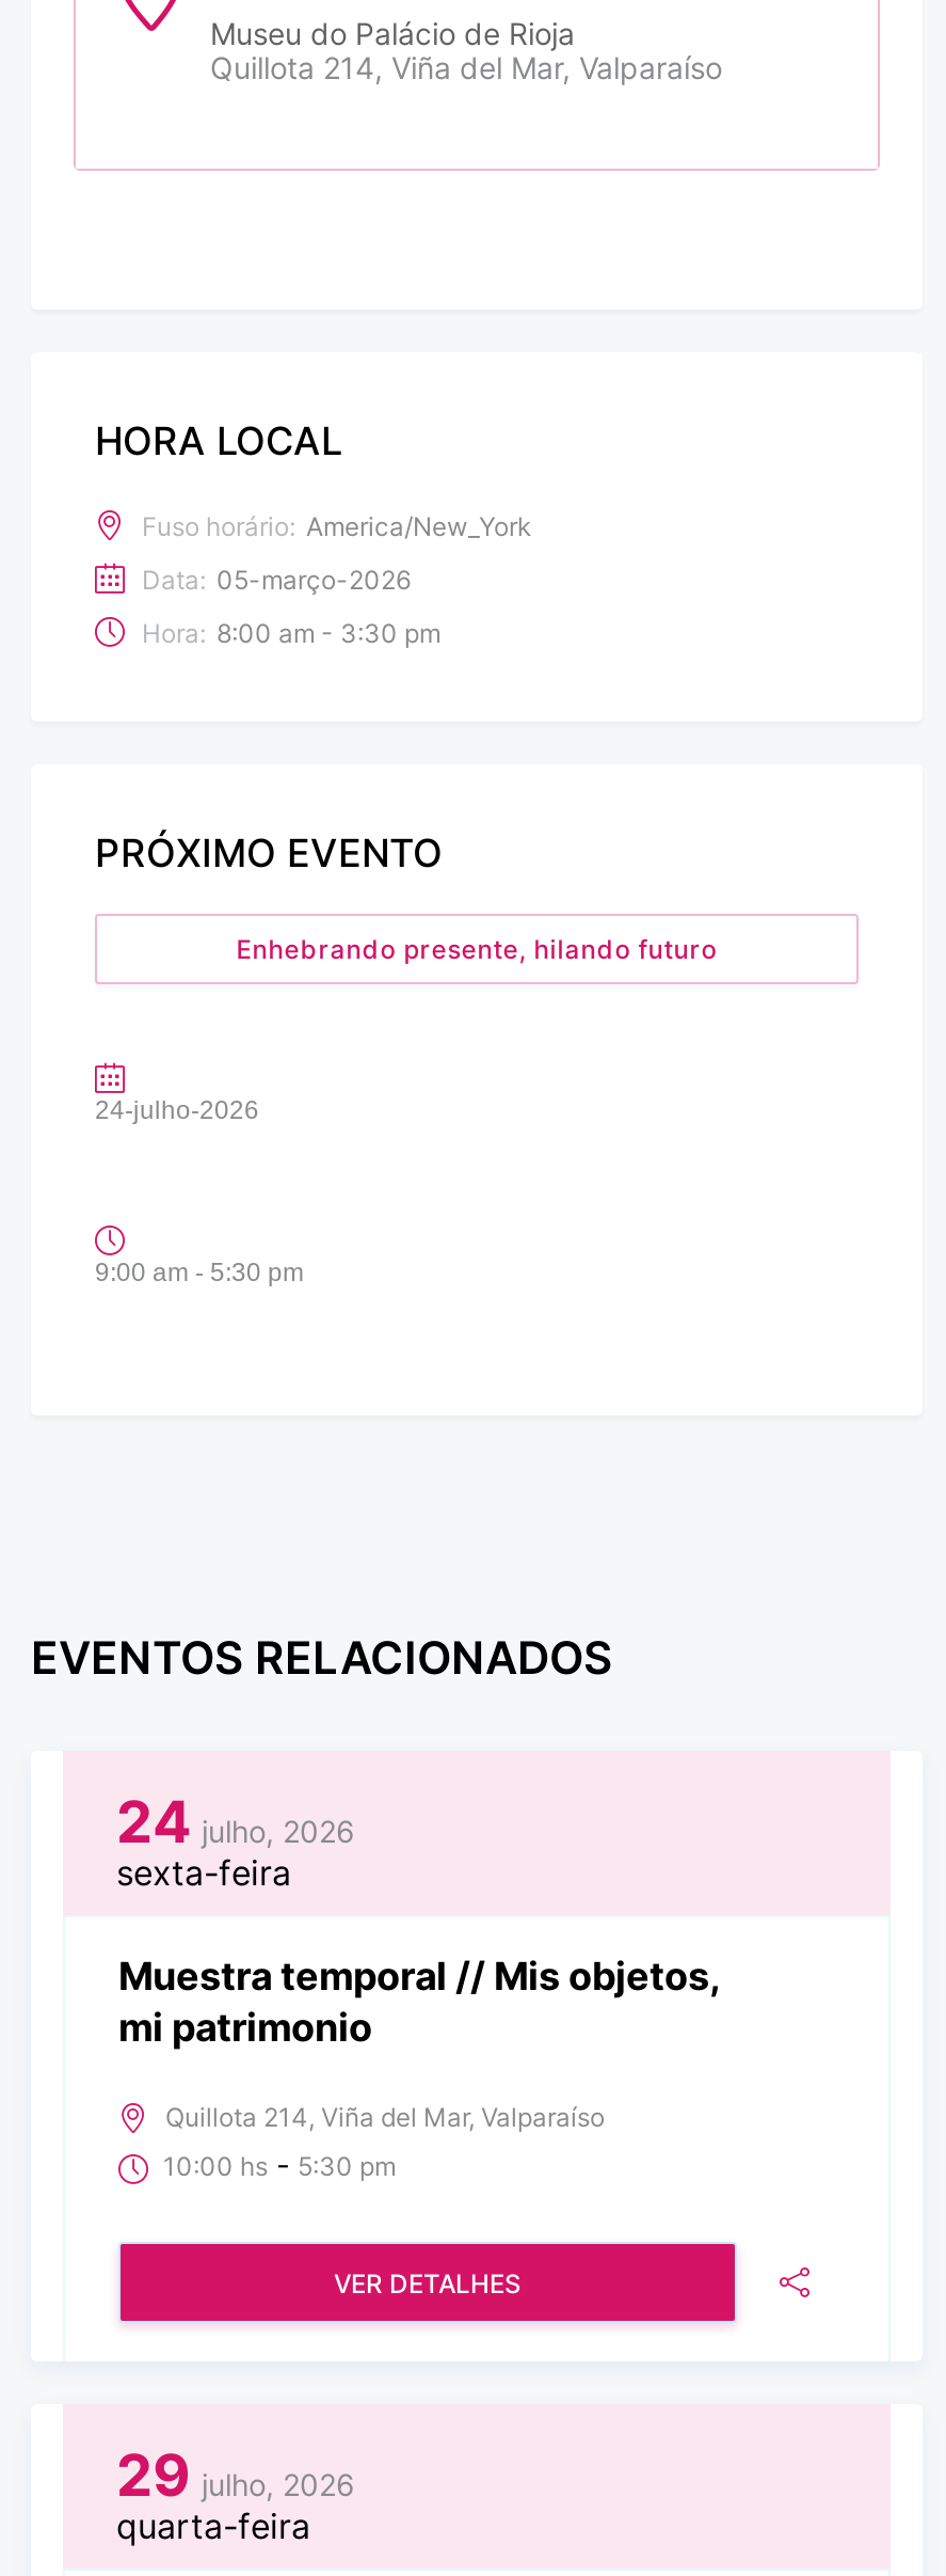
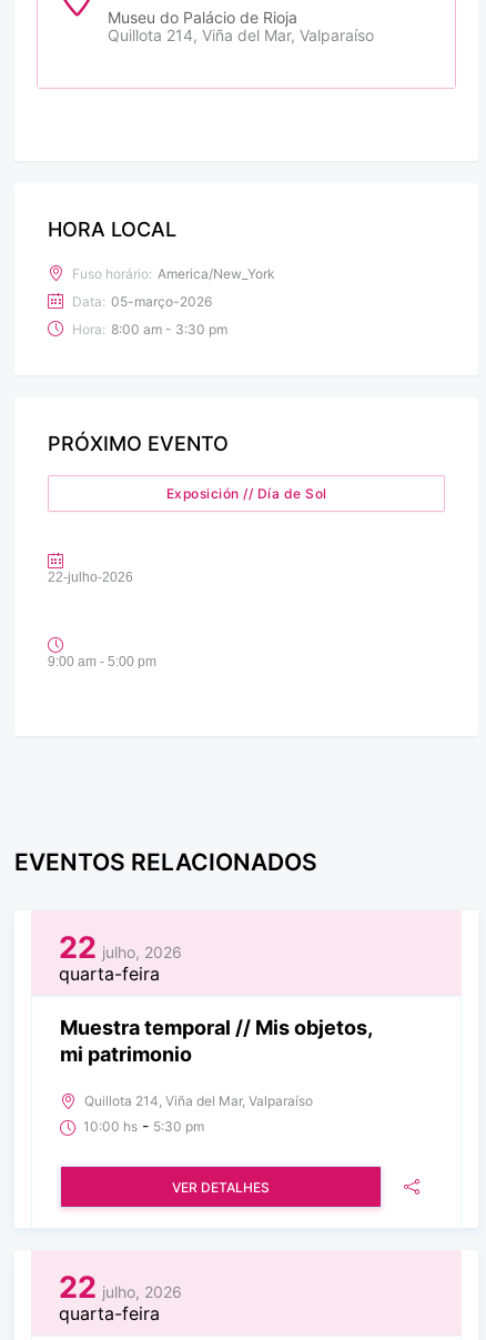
- Enhebrando presente, hilando futuro
+ Exposición // Día de Sol

- 24-julho-2026
+ 22-julho-2026

- 9:00 am - 5:30 pm
+ 9:00 am - 5:00 pm

- 24 julho, 2026
- sexta-feira
+ 22 julho, 2026
+ quarta-feira

- 29 julho, 2026
+ 22 julho, 2026
